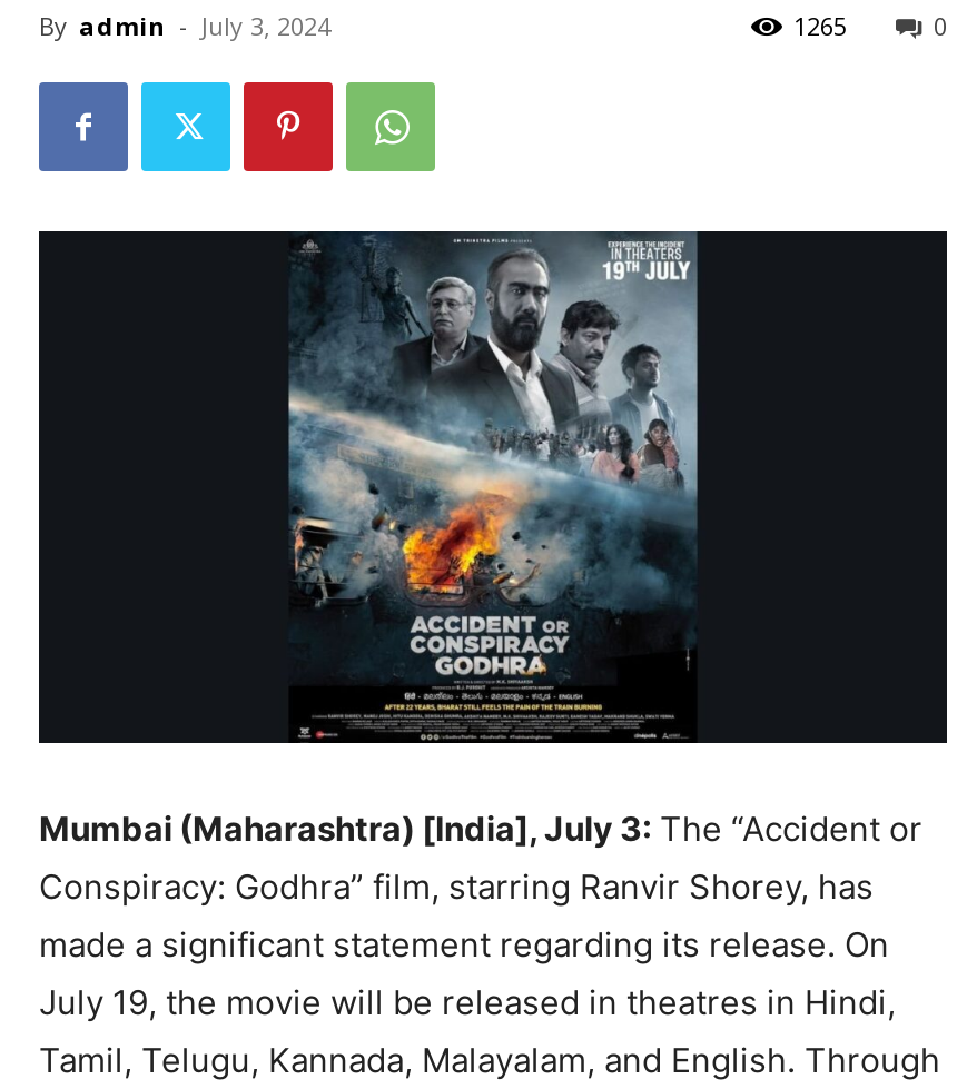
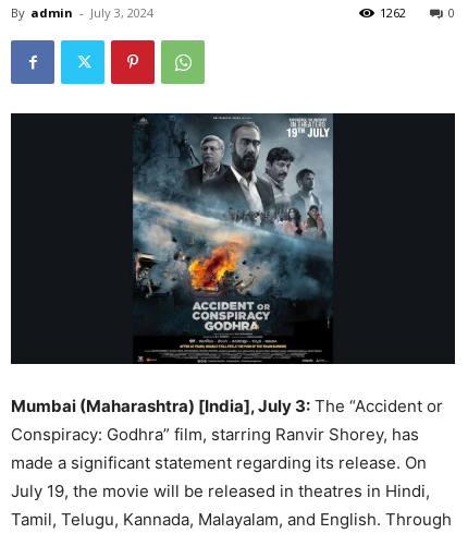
- 1265
+ 1262
